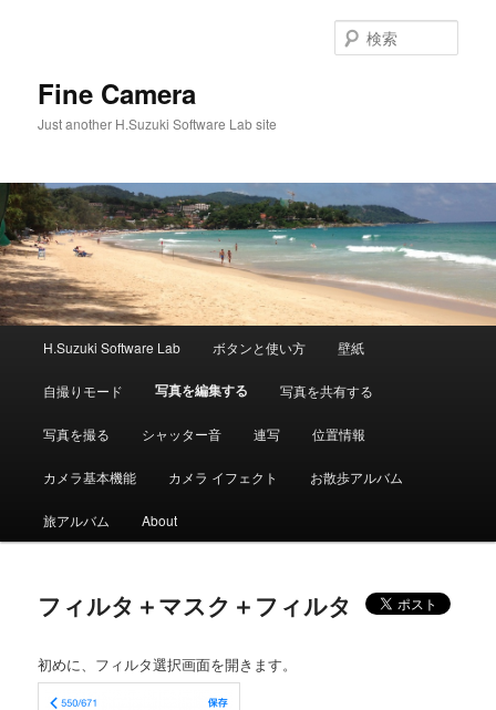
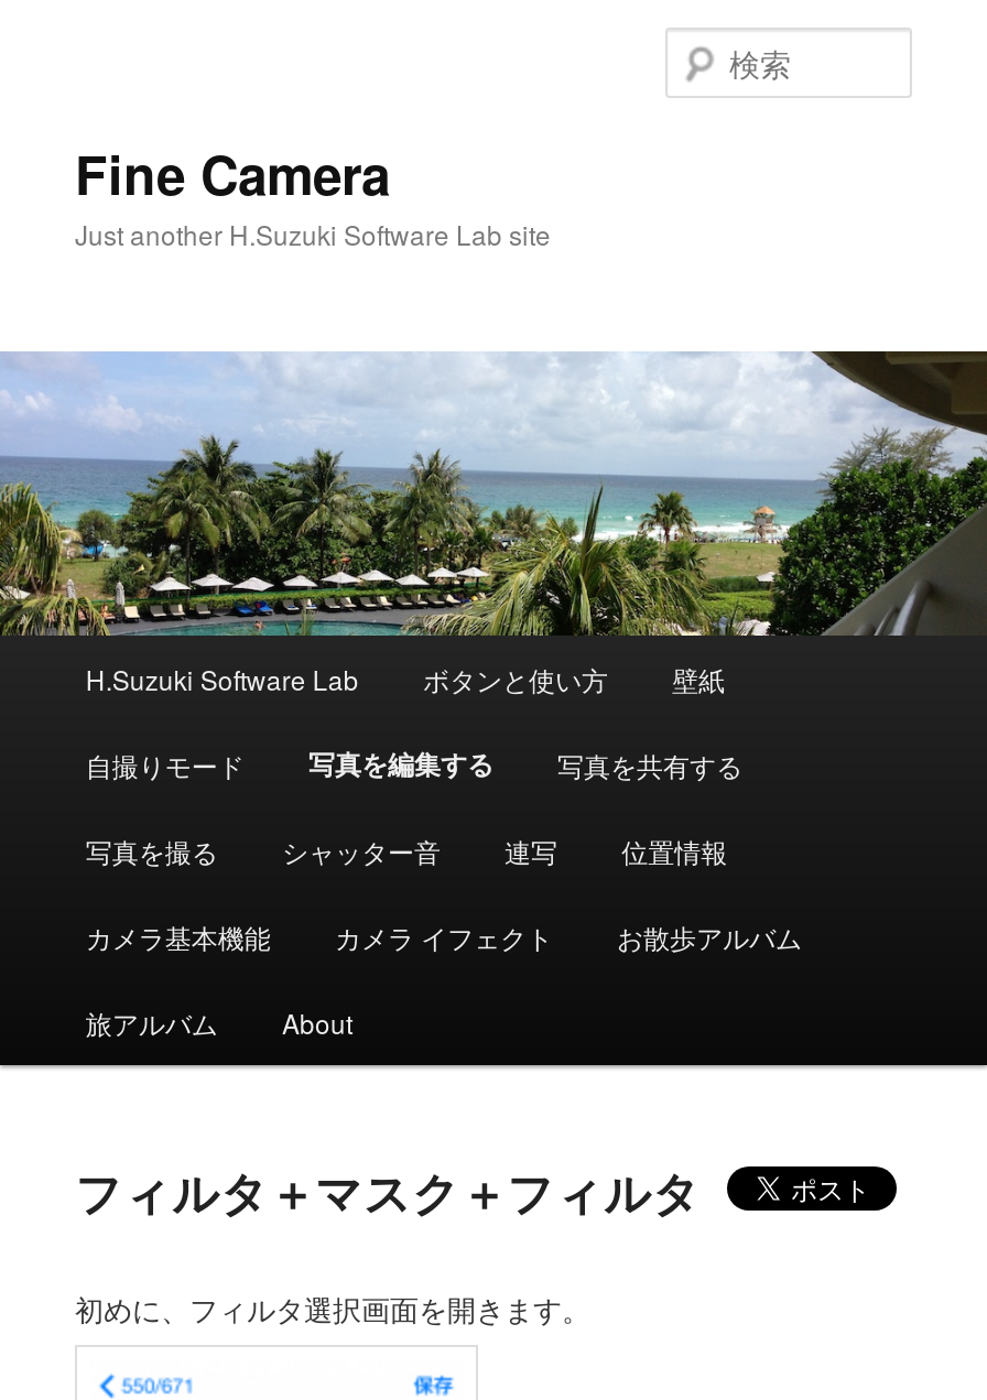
- [image]
+ [image]
